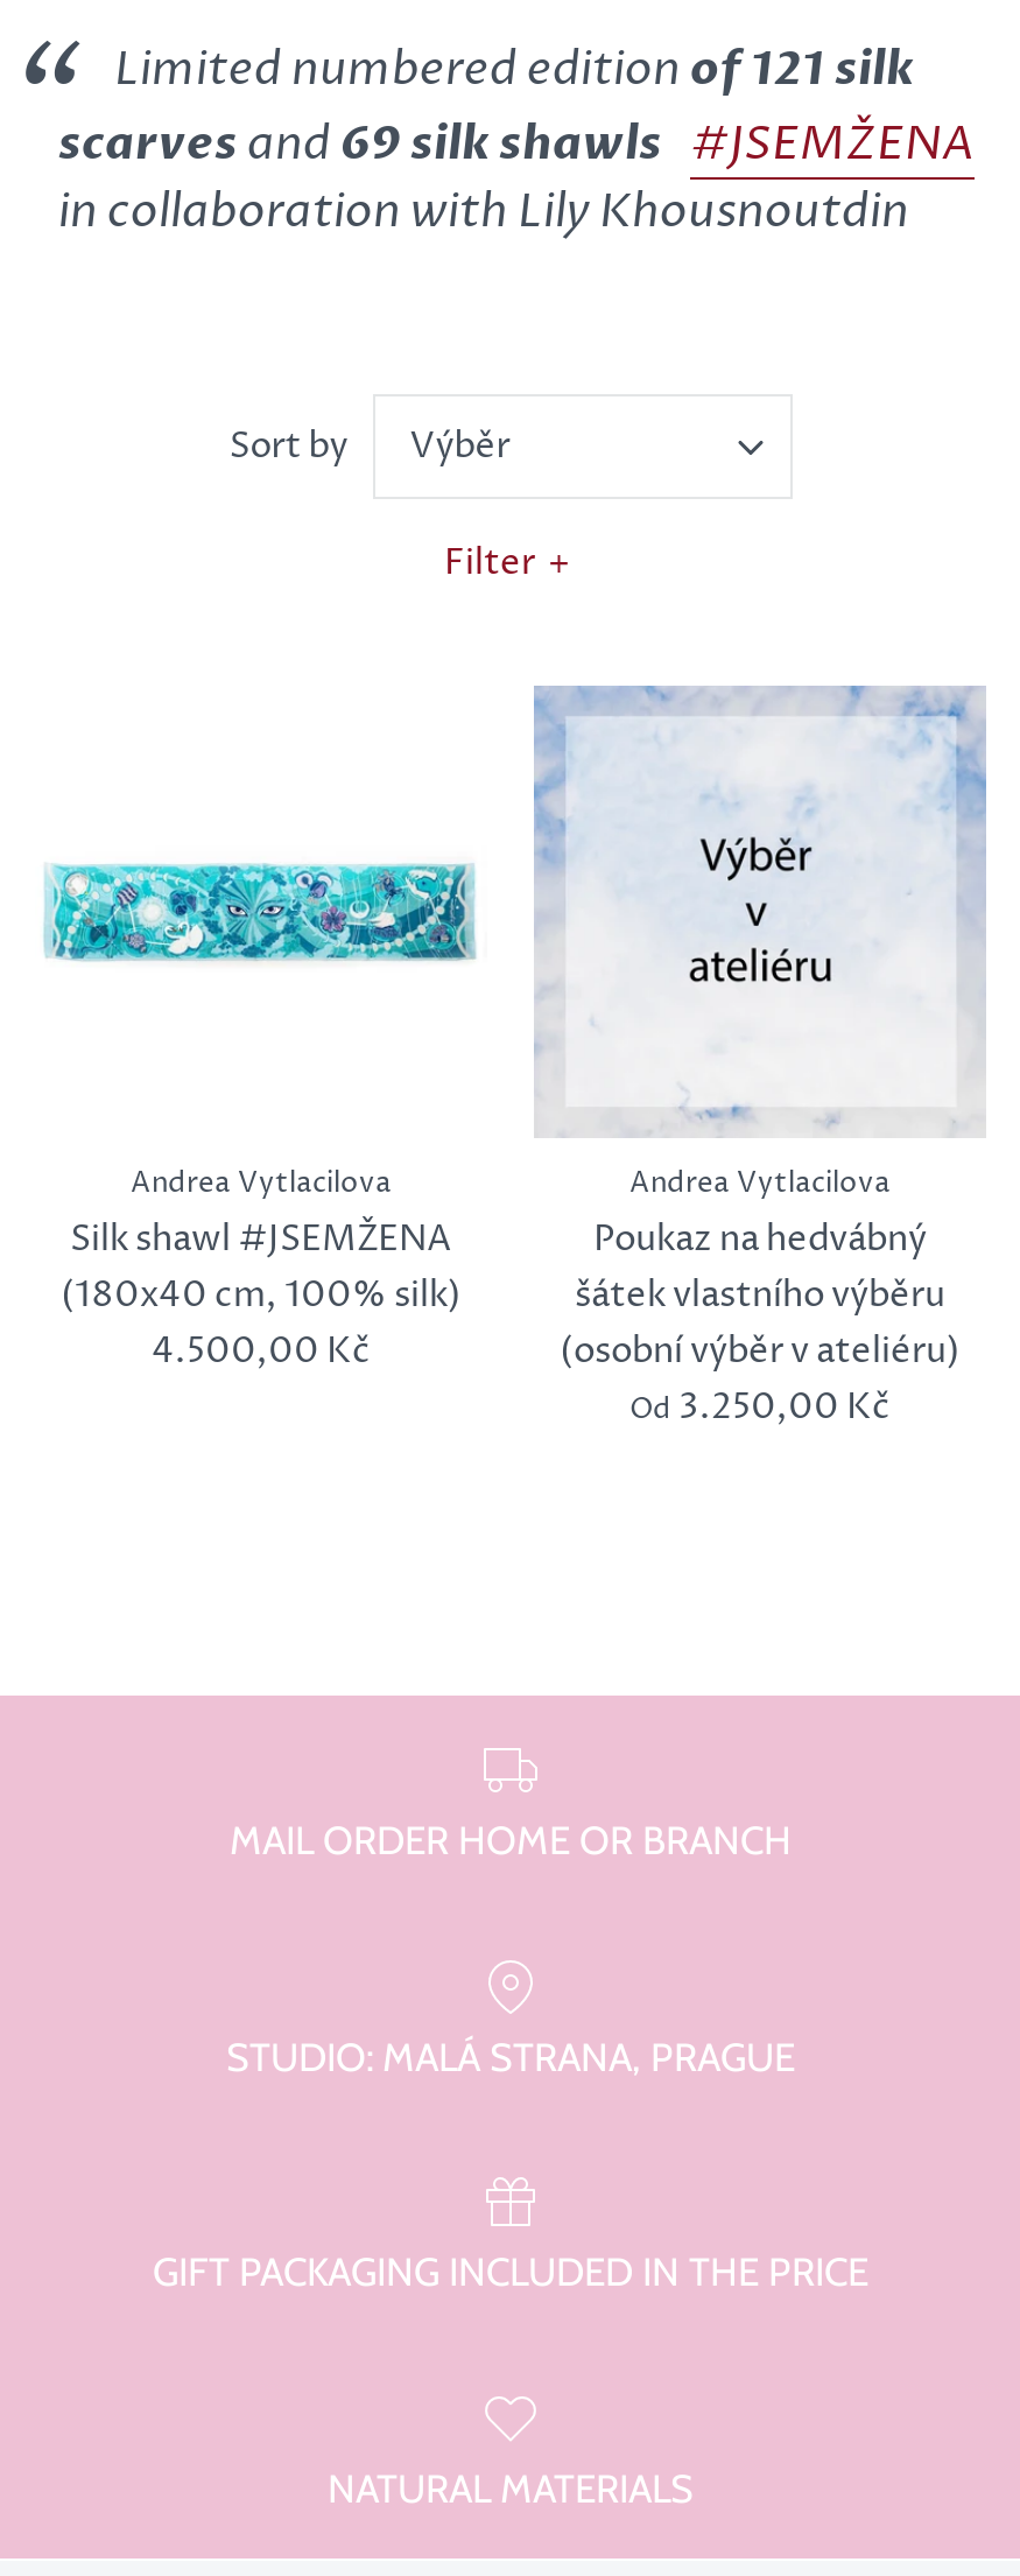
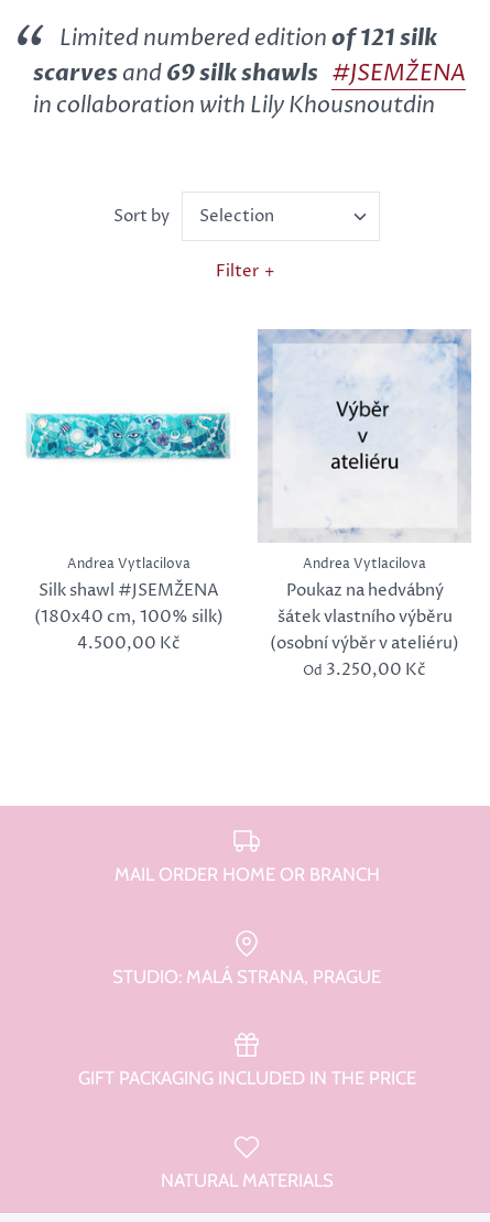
- Výběr
+ Selection
